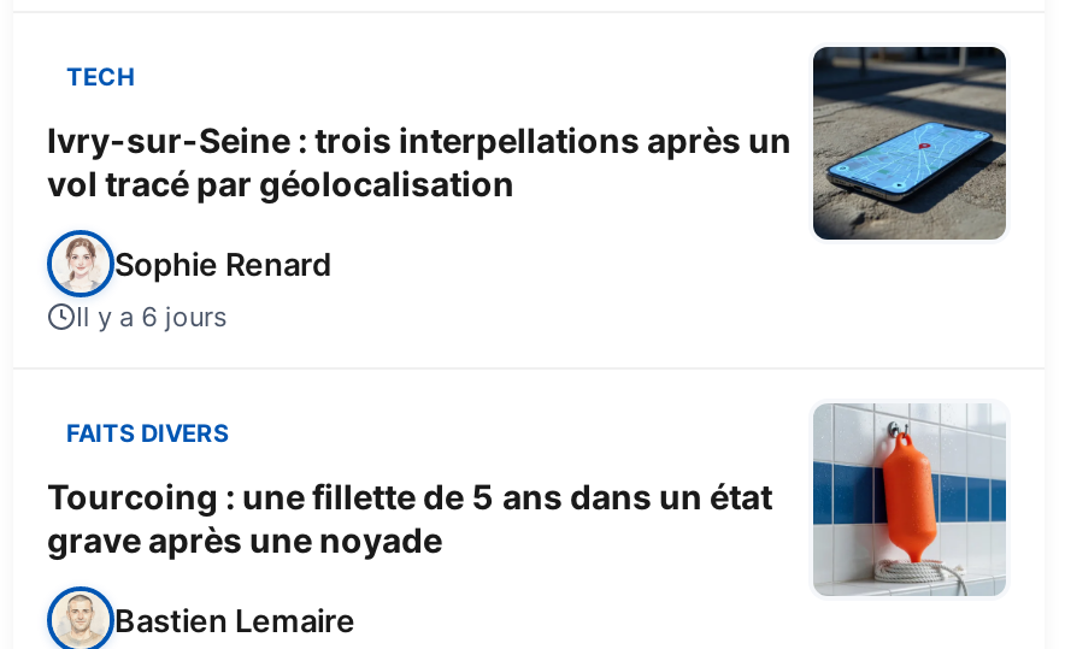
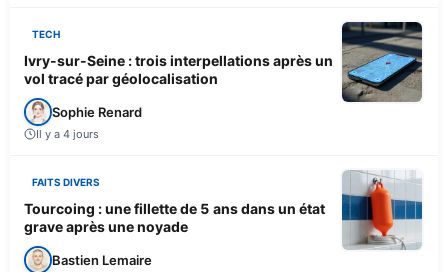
- Il y a 6 jours
+ Il y a 4 jours
